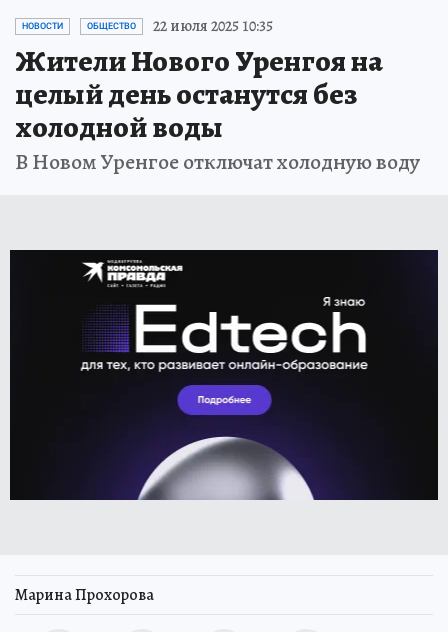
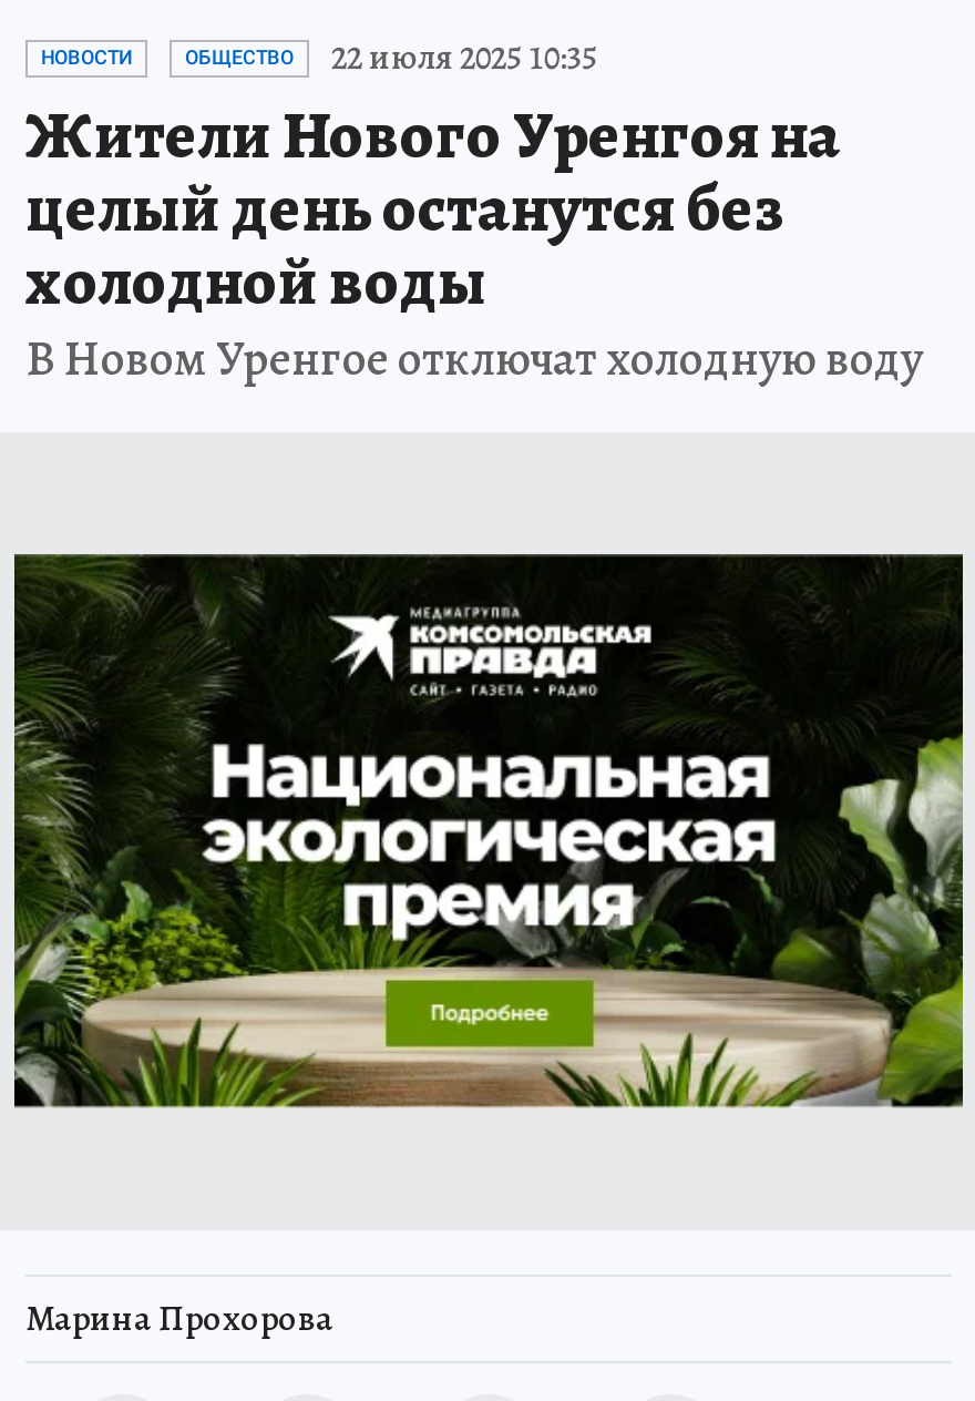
- [image]
+ [image]
